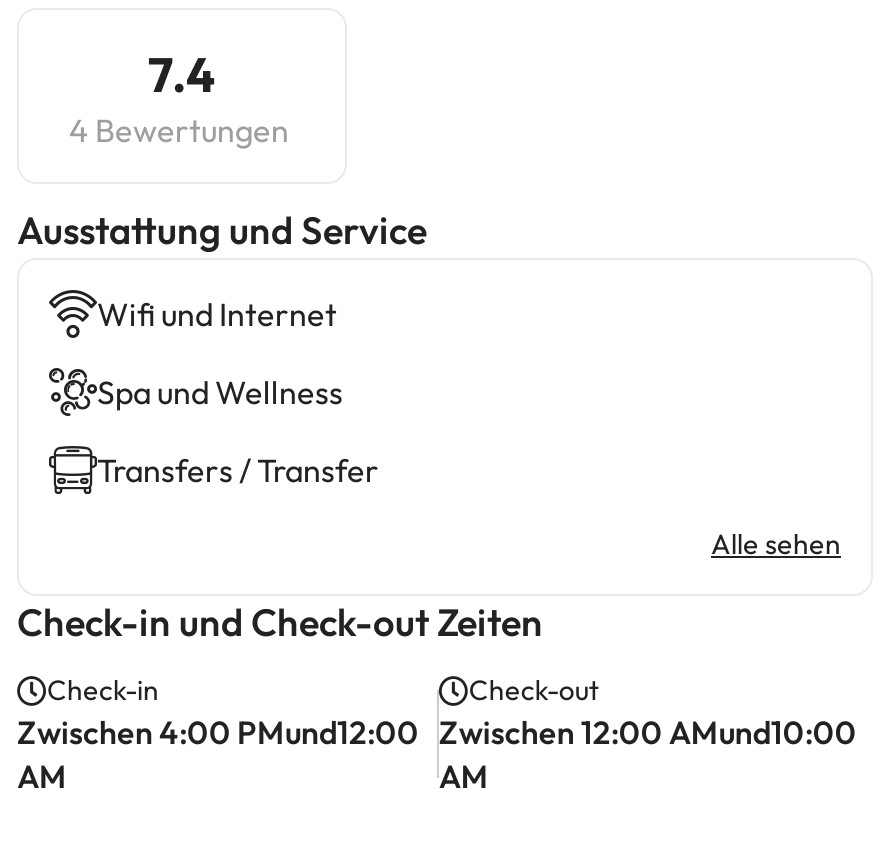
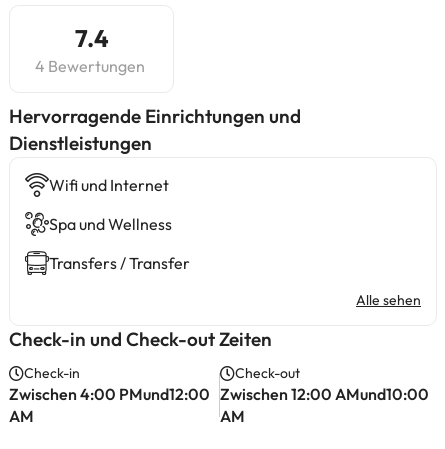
- Ausstattung und Service
+ Hervorragende Einrichtungen und
+ Dienstleistungen
